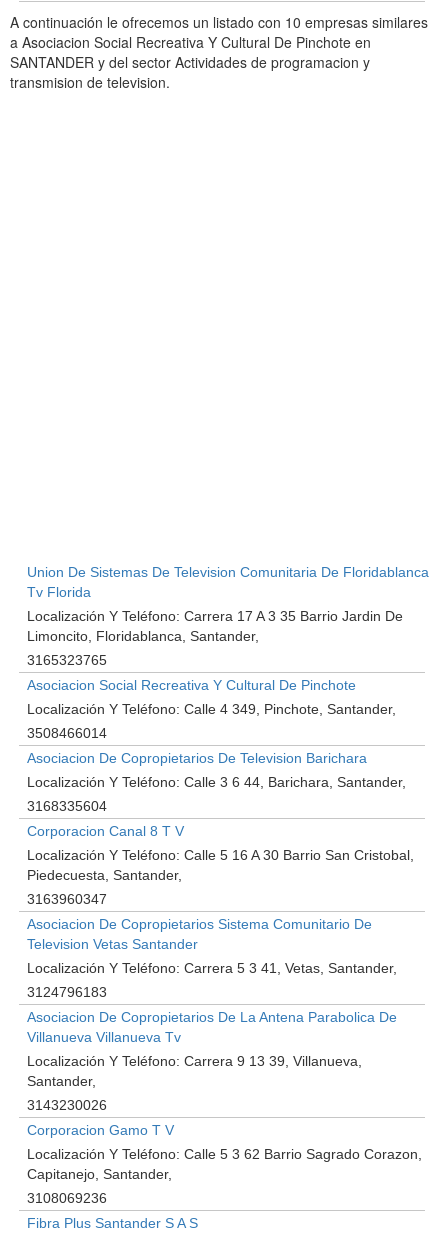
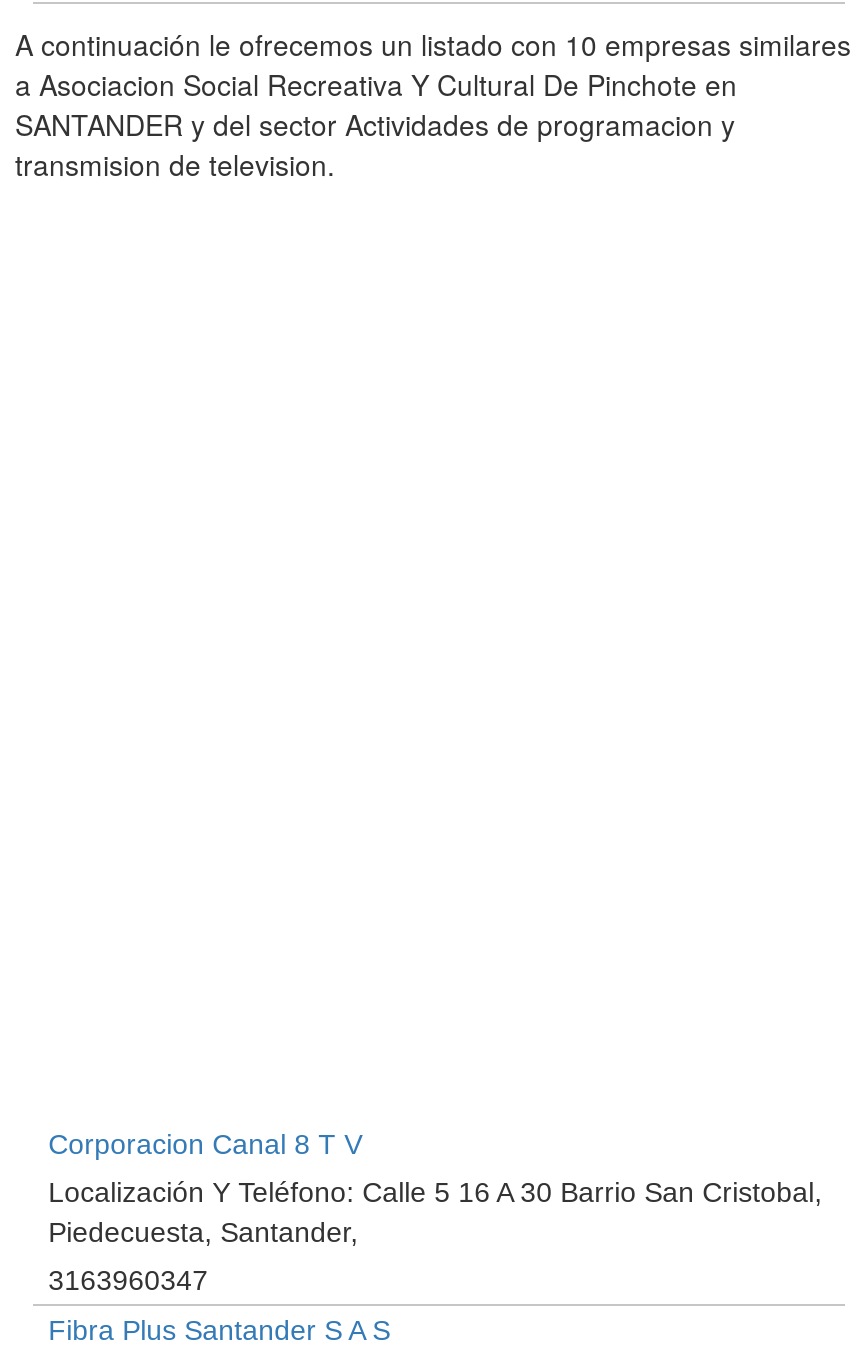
- Union De Sistemas De Television Comunitaria De Floridablanca
- Tv Florida
- Localización Y Teléfono: Carrera 17 A 3 35 Barrio Jardin De
- Limoncito, Floridablanca, Santander
- 3165323765
- Asociacion Social Recreativa Y Cultural De Pinchote
- Localización Y Teléfono: Calle 4 349, Pinchote, Santander
- 3508466014
- Asociacion De Copropietarios De Television Barichara
- Localización Y Teléfono: Calle 3 6 44, Barichara, Santander
- 3168335604

- Asociacion De Copropietarios Sistema Comunitario De
- Television Vetas Santander
- Localización Y Teléfono: Carrera 5 3 41, Vetas, Santander
- 3124796183
- Asociacion De Copropietarios De La Antena Parabolica De
- Villanueva Villanueva Tv
- Localización Y Teléfono: Carrera 9 13 39, Villanueva,
- Santander
- 3143230026
- Corporacion Gamo T V
- Localización Y Teléfono: Calle 5 3 62 Barrio Sagrado Corazon,
- Capitanejo, Santander
- 3108069236
